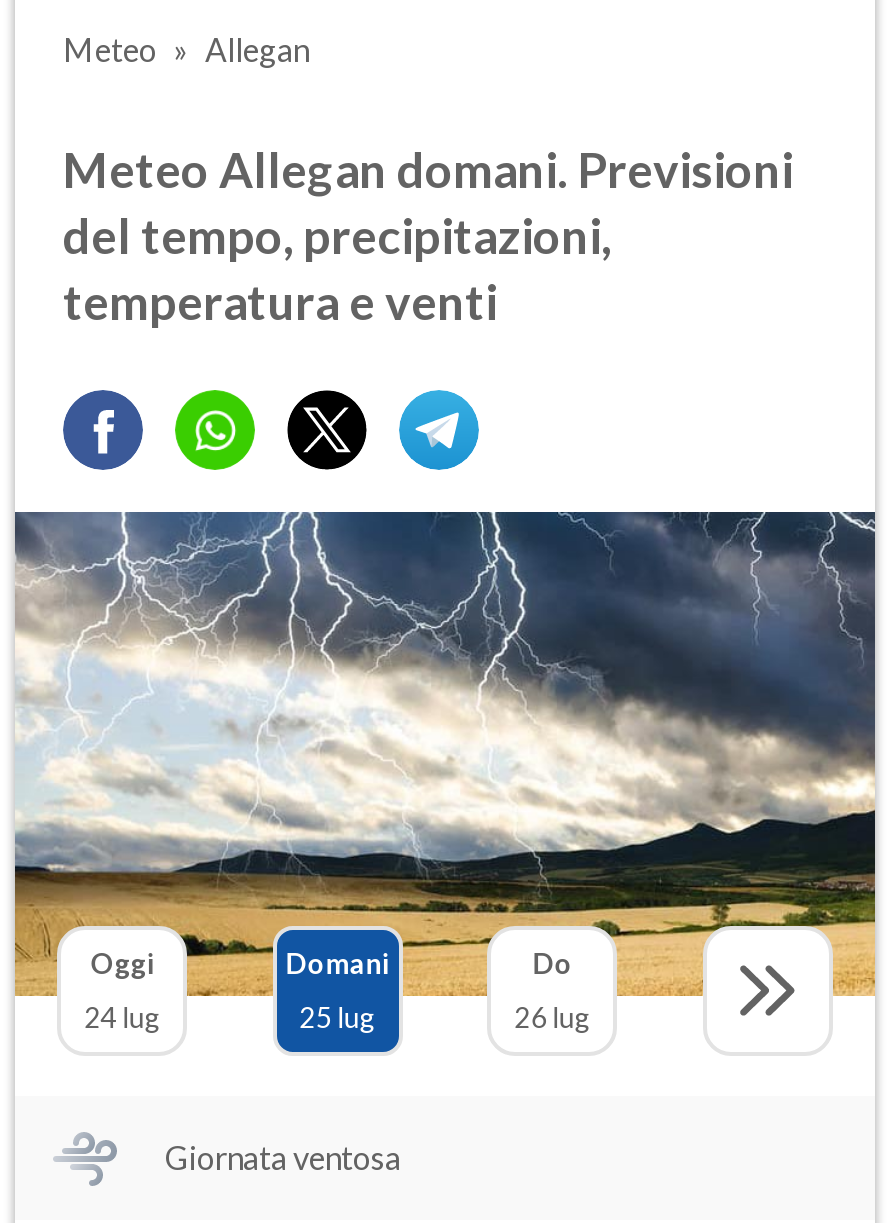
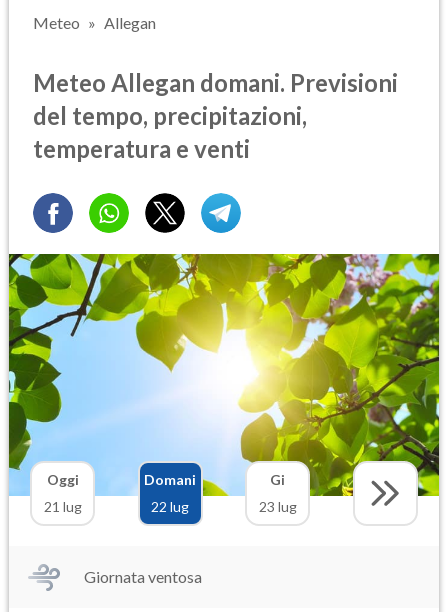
- [image]
- Do
+ [image]
+ Gi

- 24 lug
+ 21 lug

- 25 lug
+ 22 lug

- 26 lug
+ 23 lug
